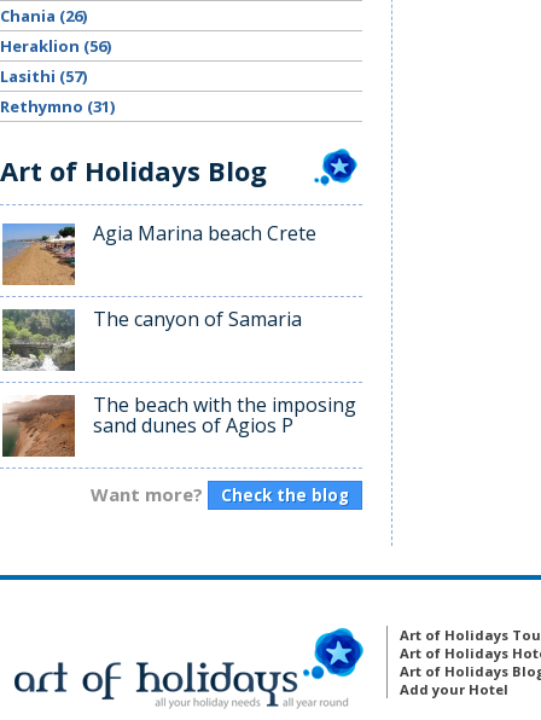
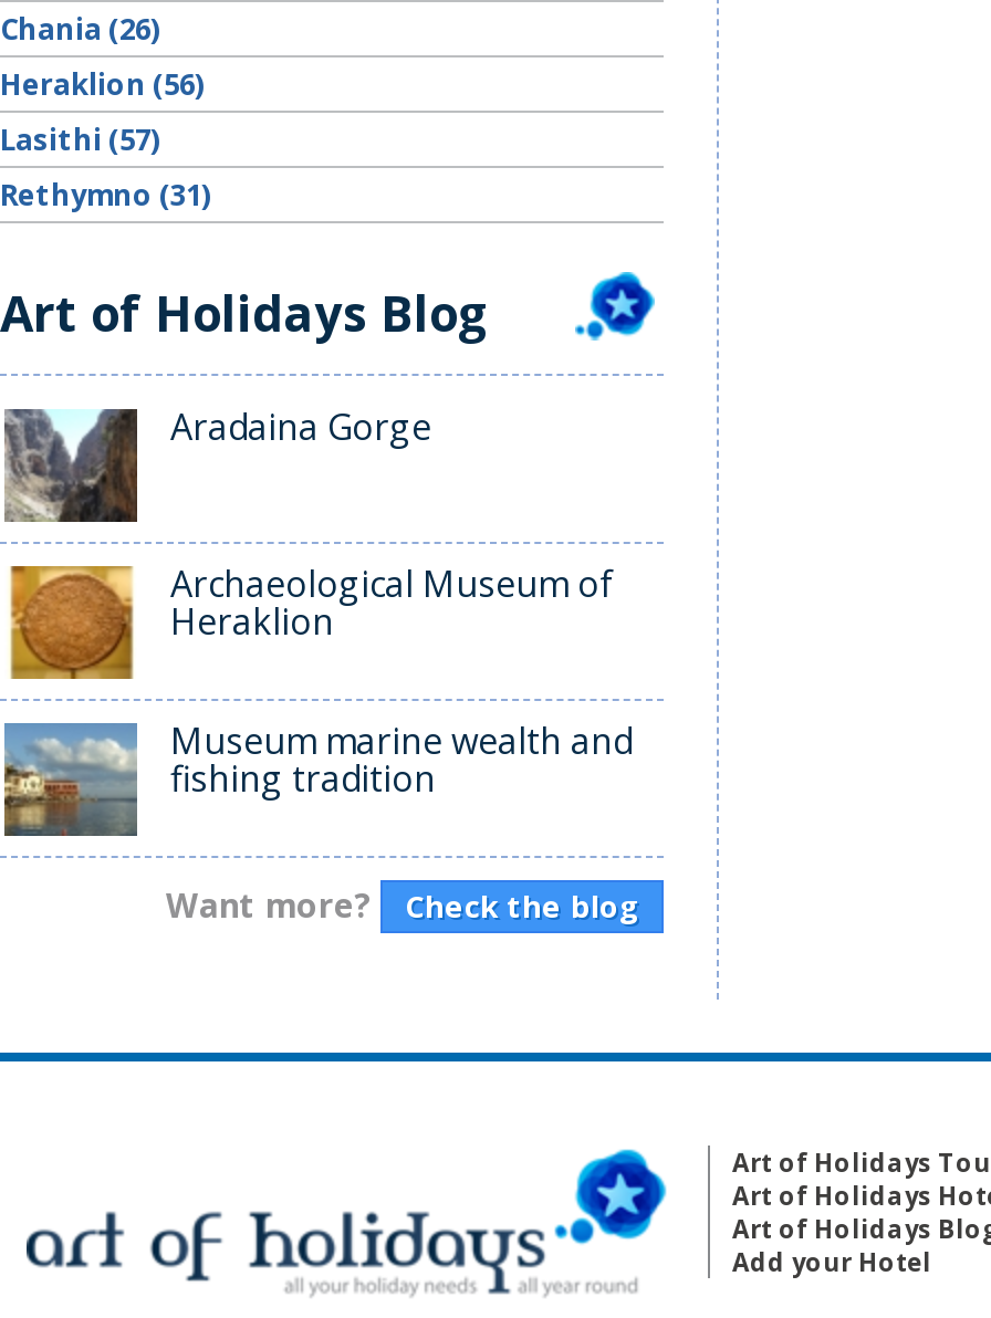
- [image]
- Agia Marina beach Crete
+ [image]
+ Aradaina Gorge

- [image]
- The canyon of Samaria
+ [image]
+ Archaeological Museum of
+ Heraklion

- [image]
- The beach with the imposing
- sand dunes of Agios P
+ [image]
+ Museum marine wealth and
+ fishing tradition
